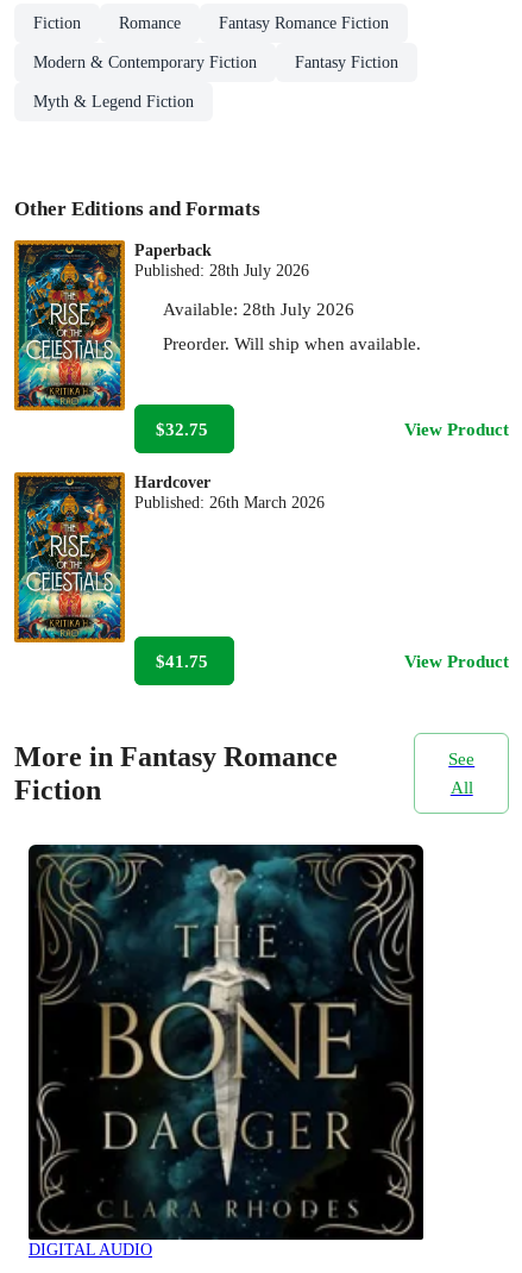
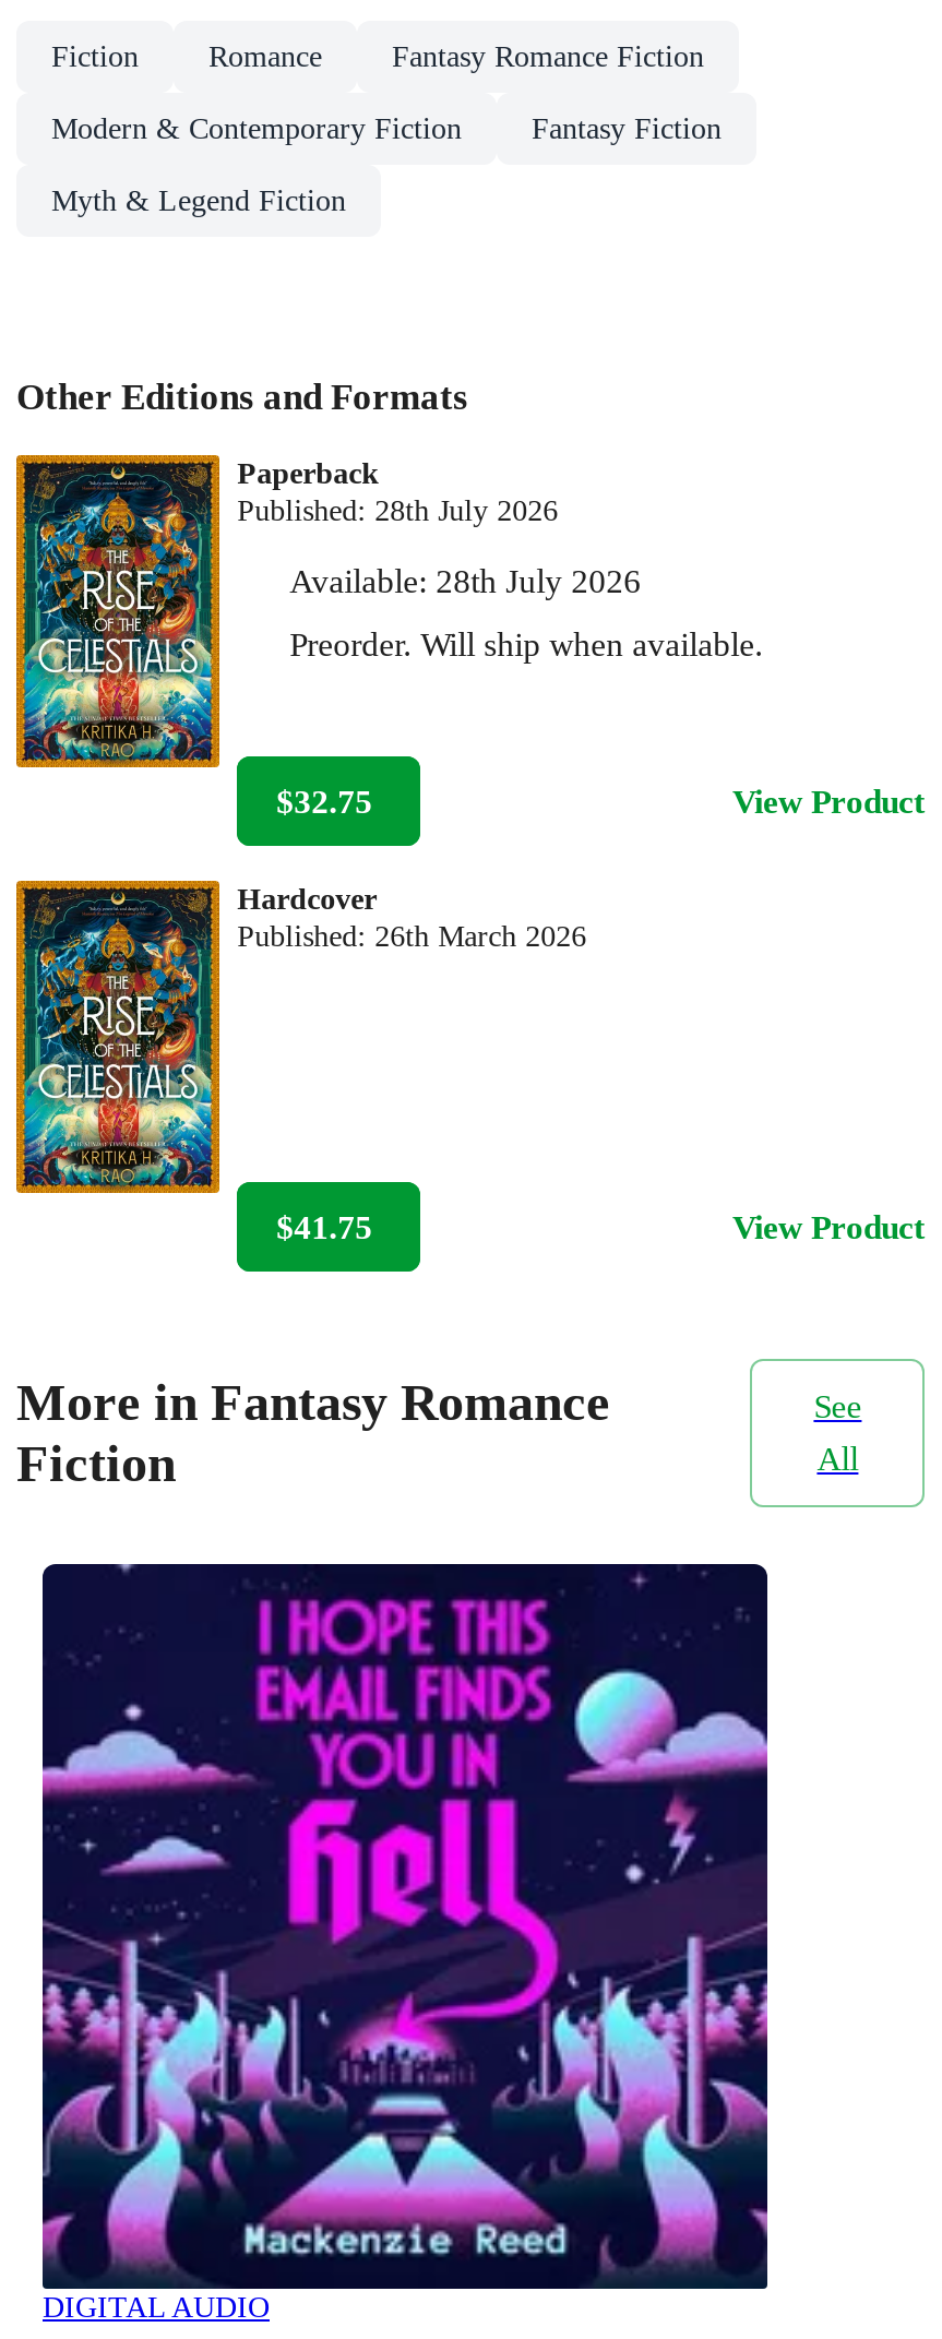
- [image]
+ [image]
